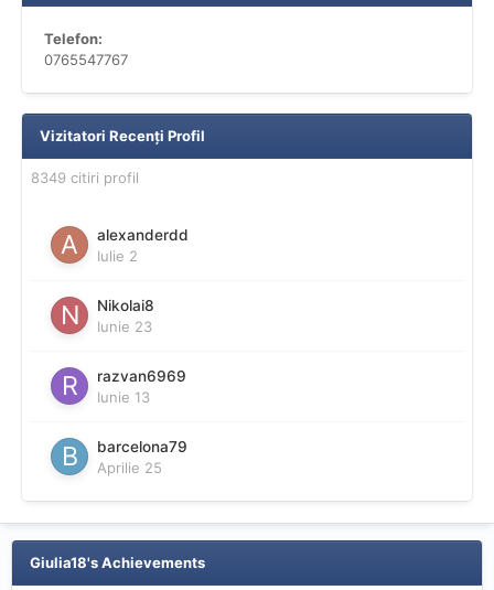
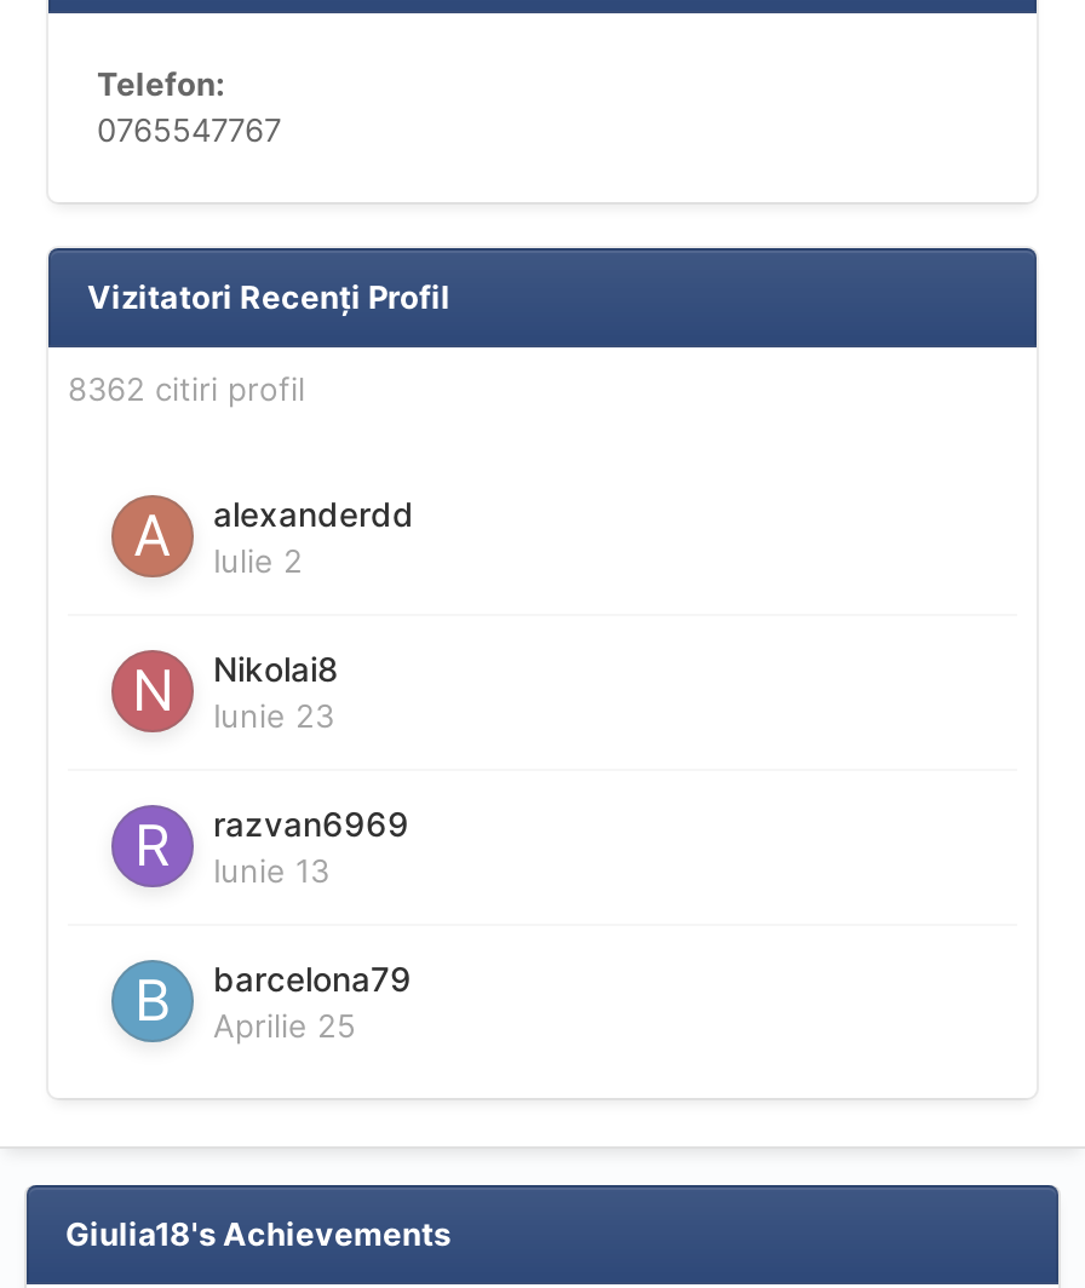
- 8349 citiri profil
+ 8362 citiri profil
